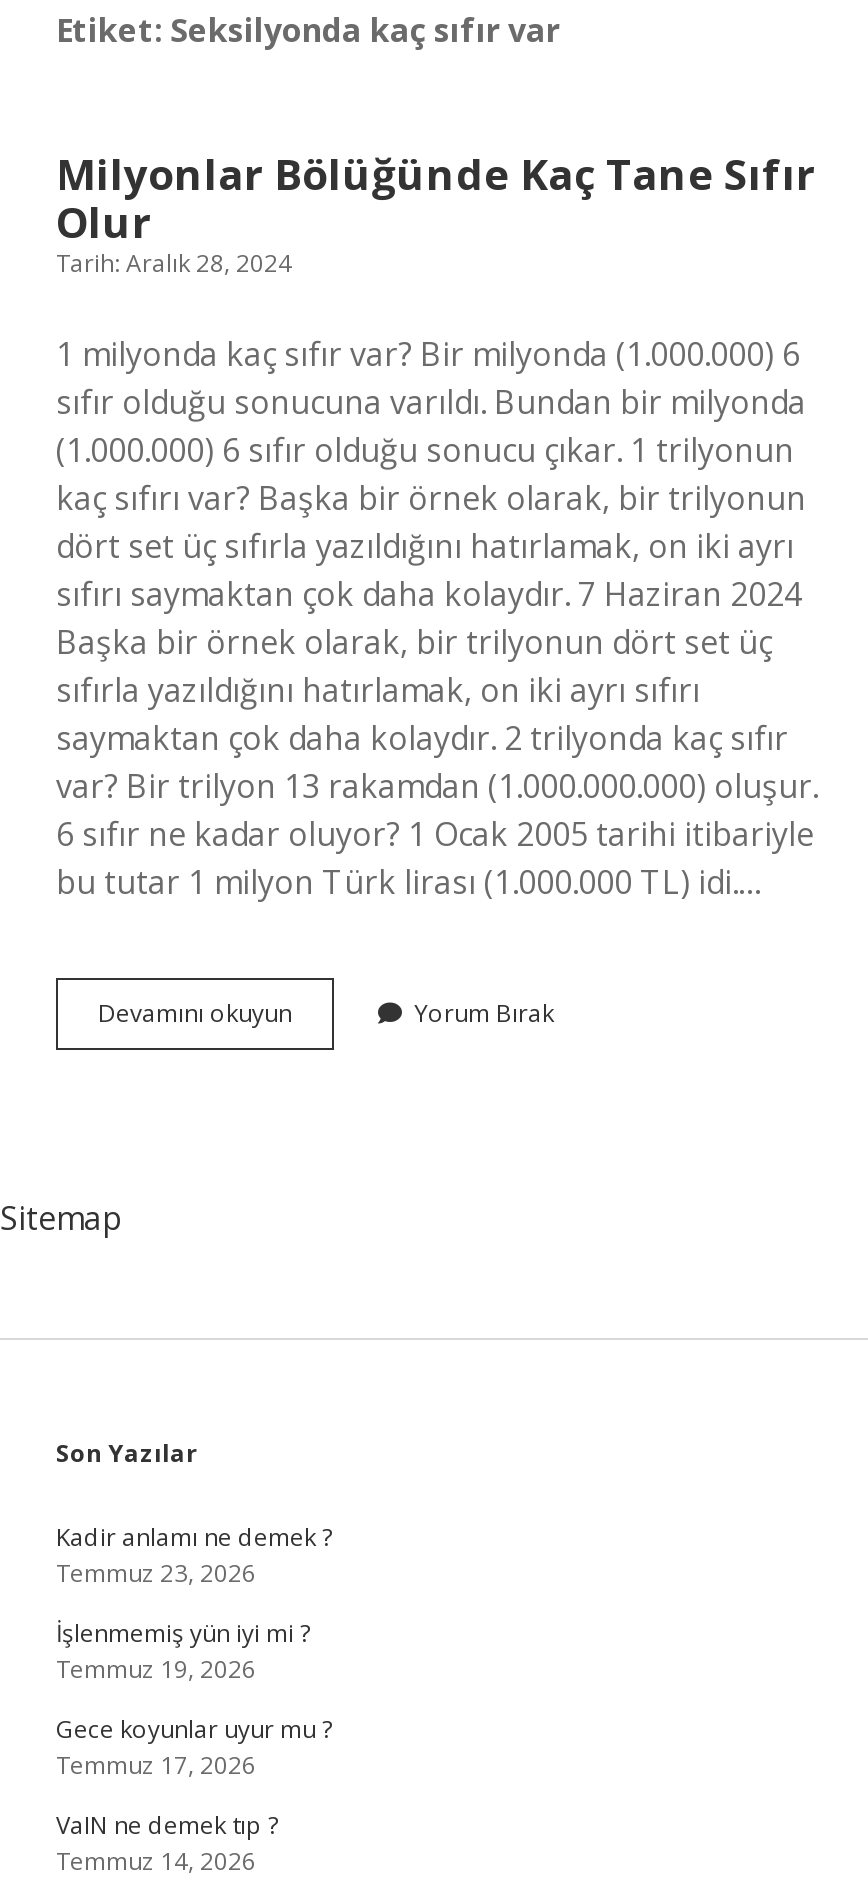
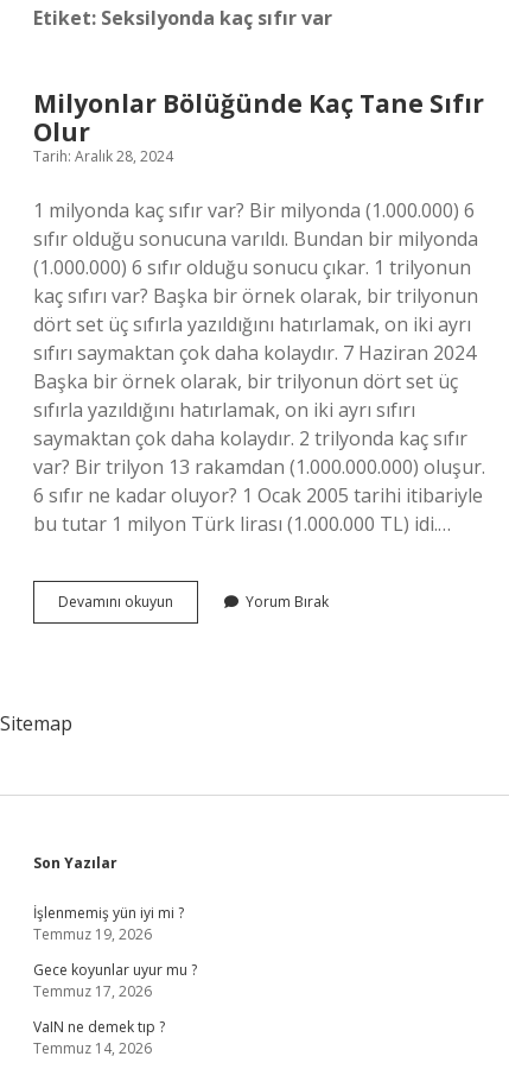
- Kadir anlamı ne demek ?
- Temmuz 23, 2026
